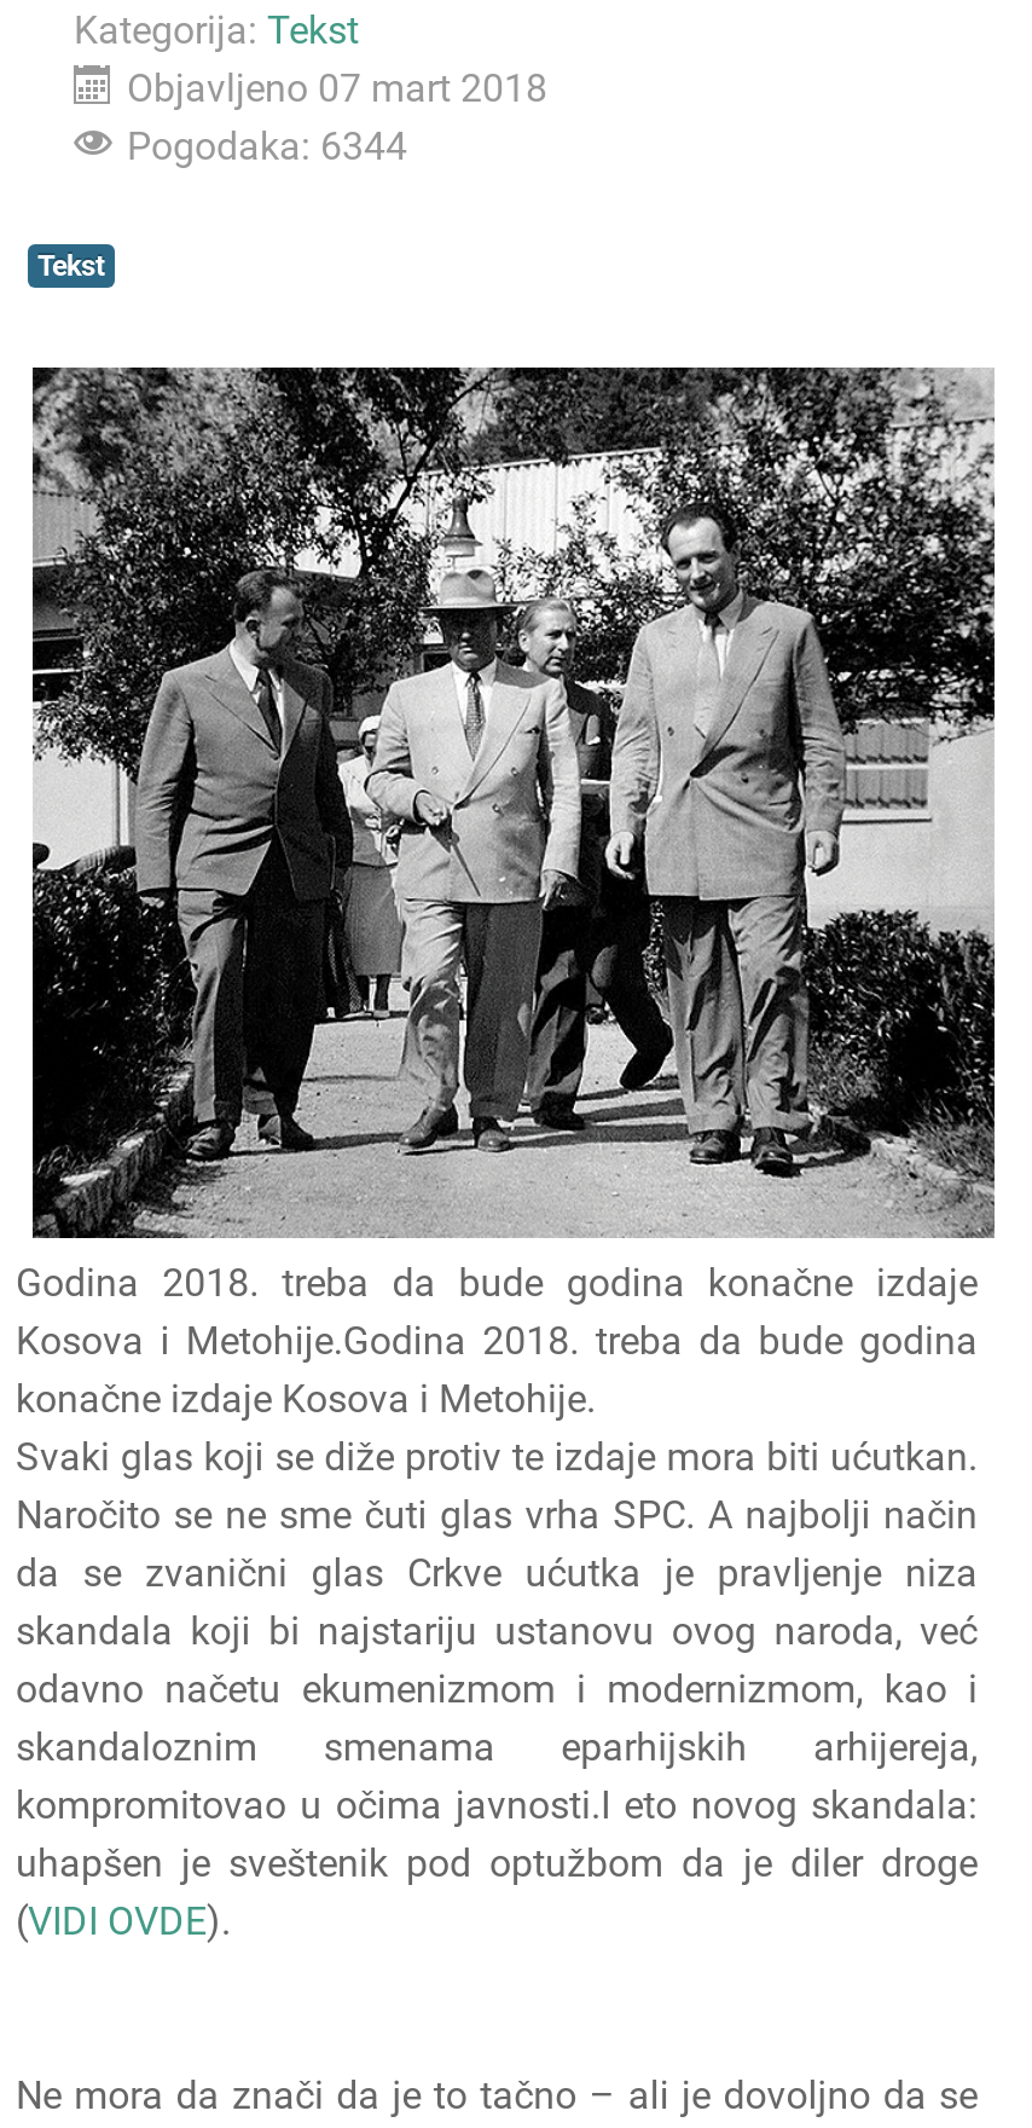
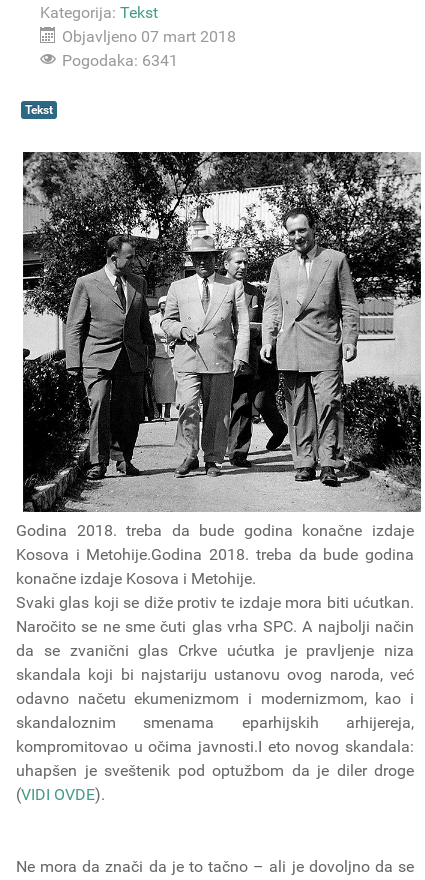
- Pogodaka: 6344
+ Pogodaka: 6341
